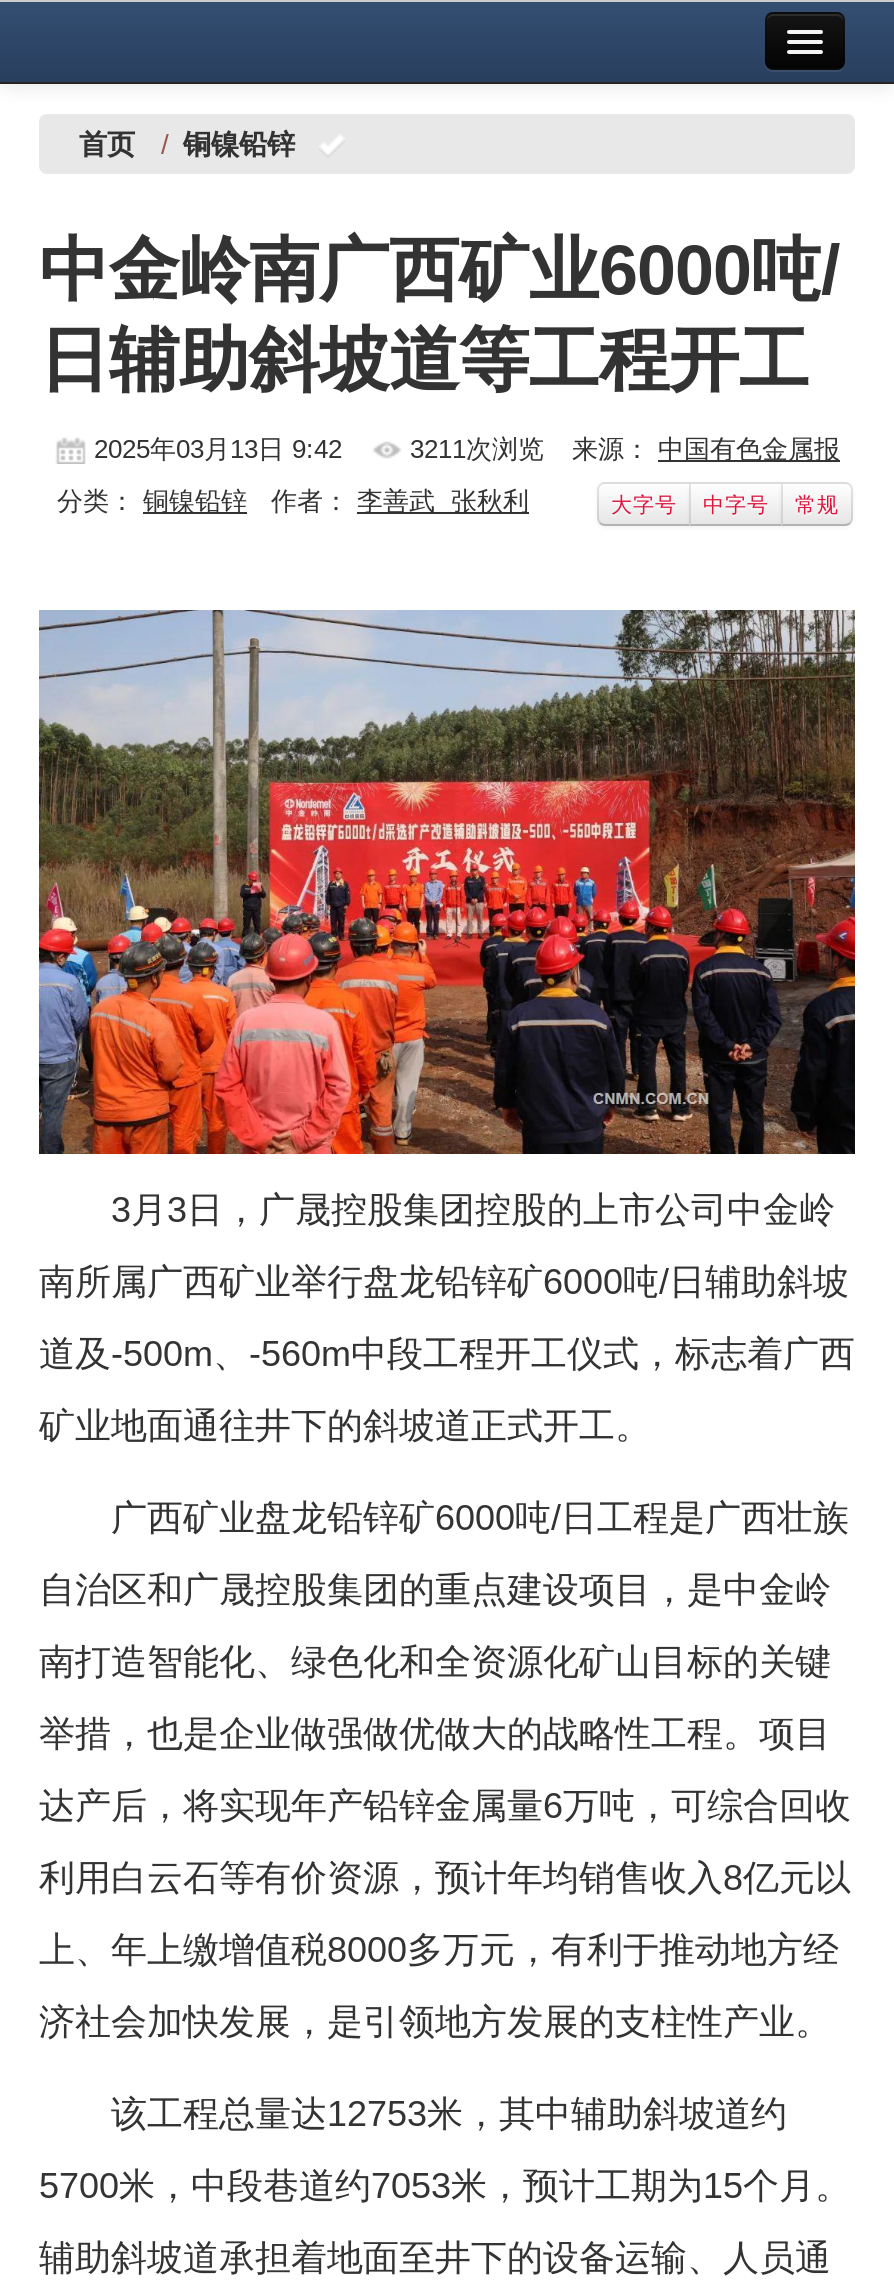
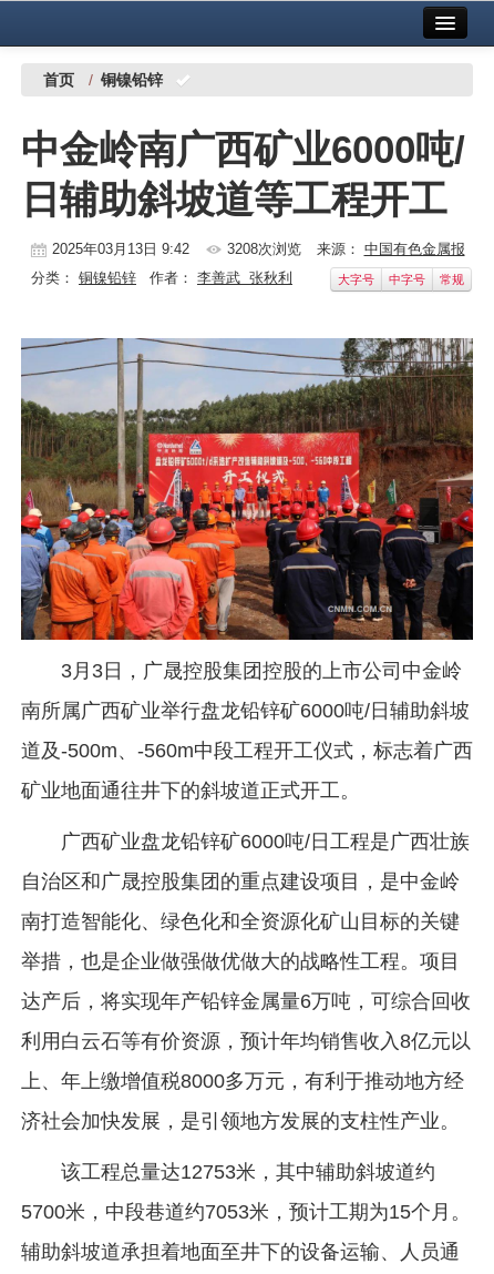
- 3211次浏览
+ 3208次浏览
